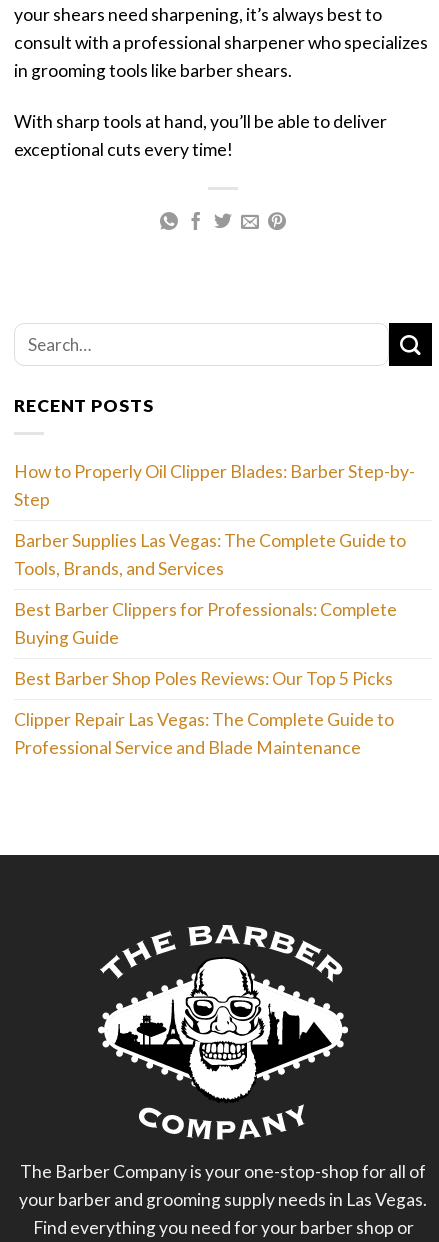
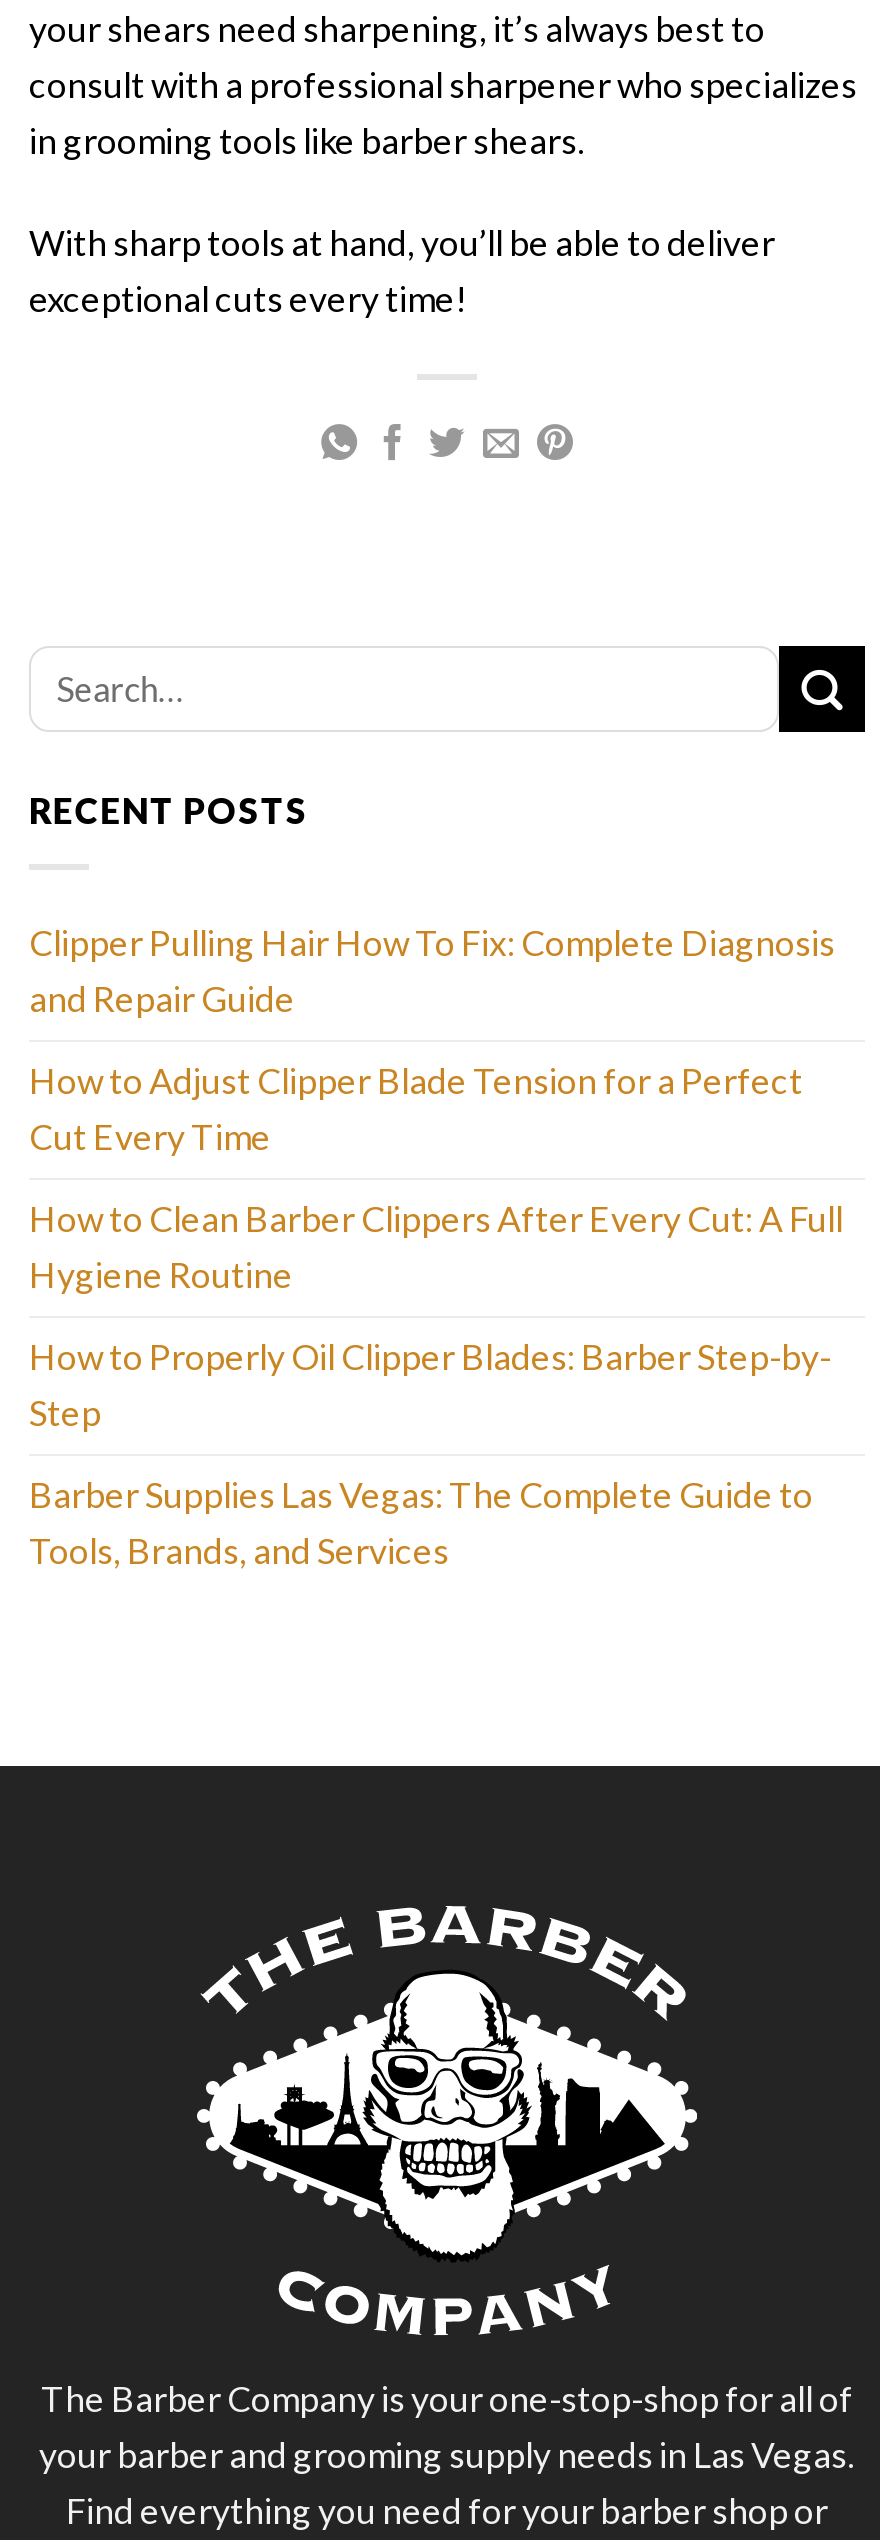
+ Clipper Pulling Hair How To Fix: Complete Diagnosis
+ and Repair Guide
+ How to Adjust Clipper Blade Tension for a Perfect
+ Cut Every Time
+ How to Clean Barber Clippers After Every Cut: A Full
+ Hygiene Routine

moved down: How to Properly Oil Clipper Blades: Barber Step-by- | Step | Barber Supplies Las Vegas: The Complete Guide to | Tools, Brands, and Services

- Best Barber Clippers for Professionals: Complete
- Buying Guide
- Best Barber Shop Poles Reviews: Our Top 5 Picks
- Clipper Repair Las Vegas: The Complete Guide to
- Professional Service and Blade Maintenance
